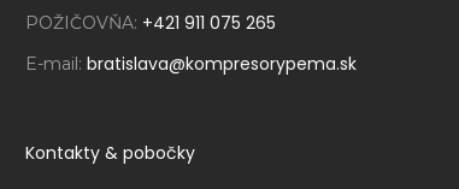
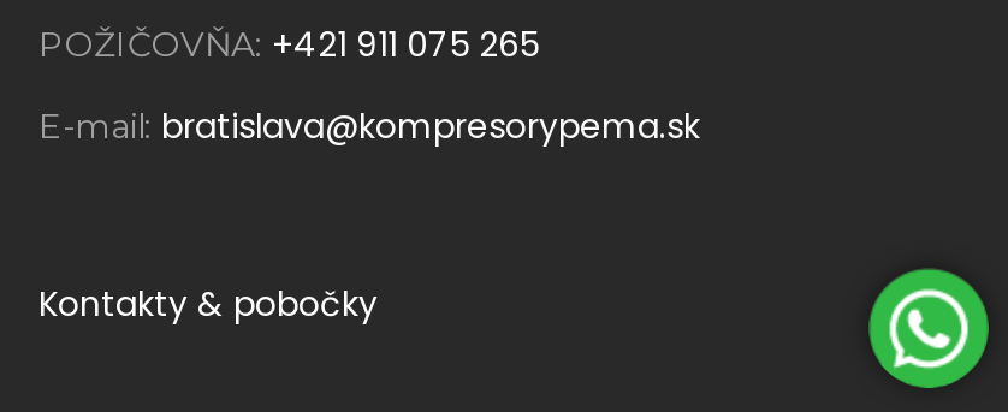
+ [image]
